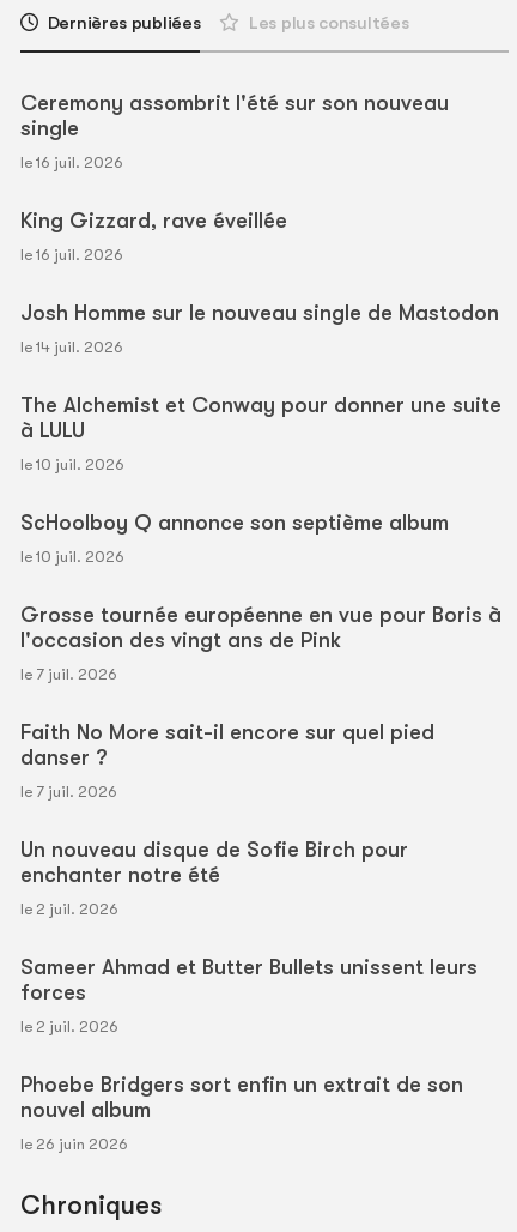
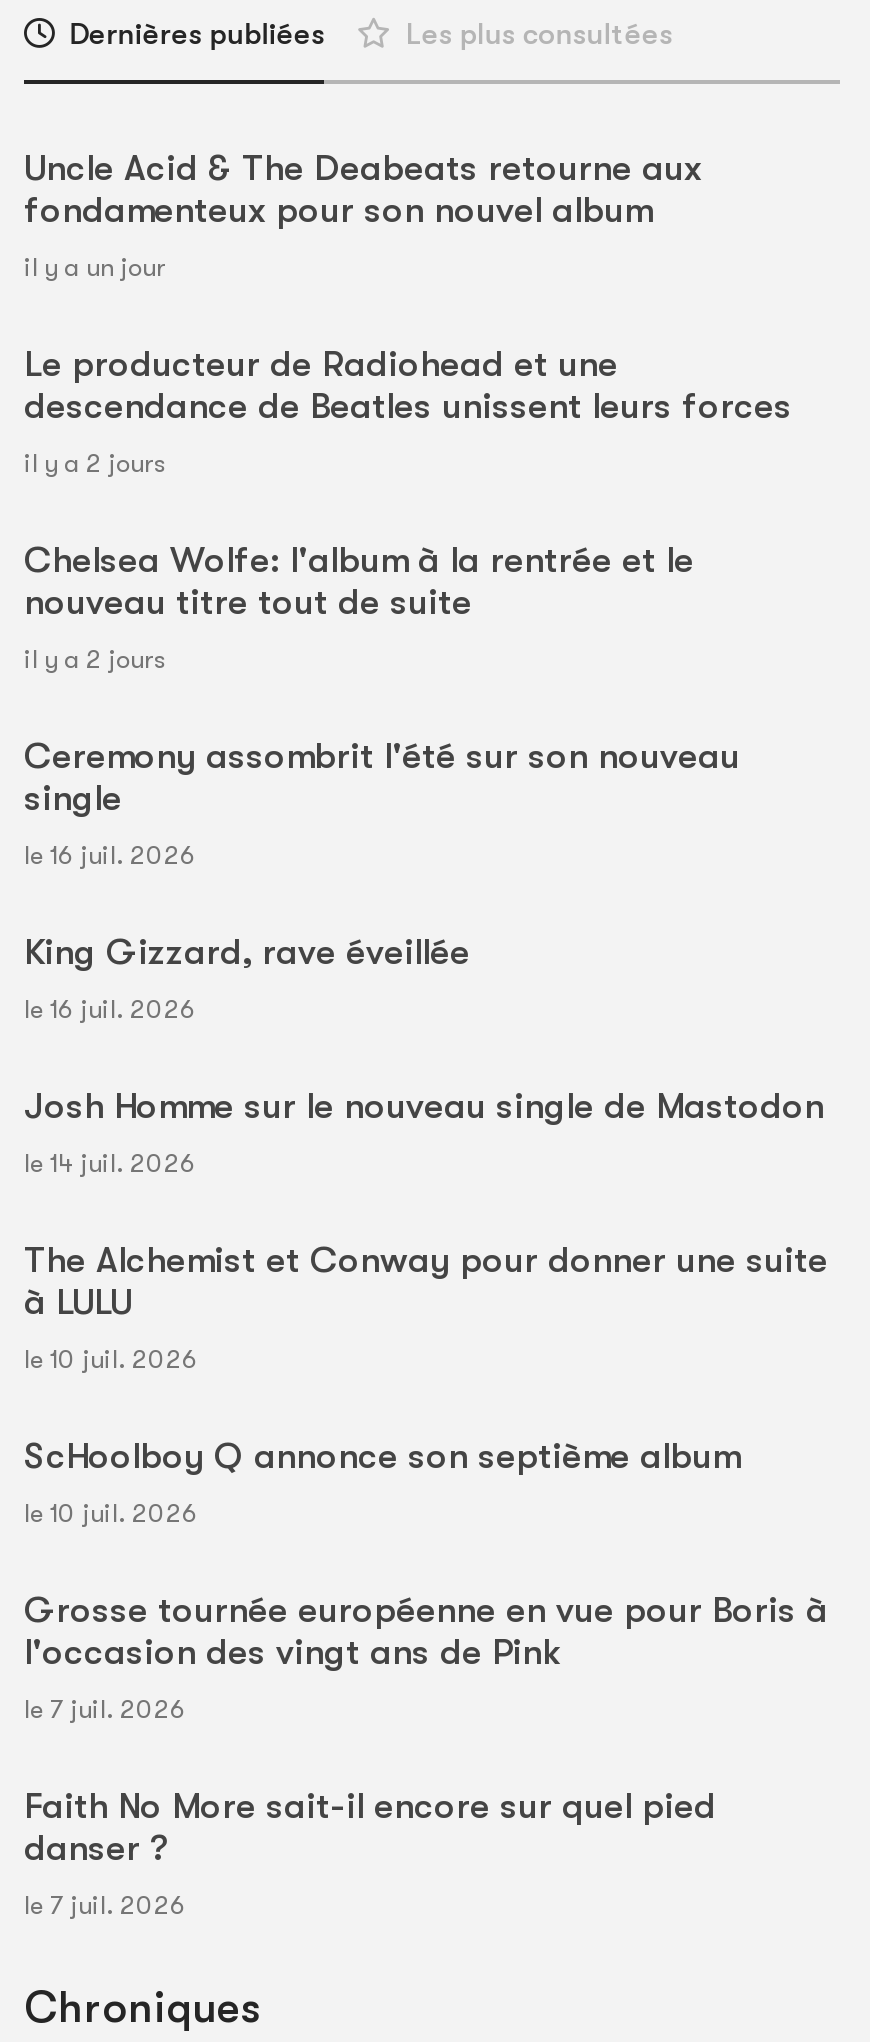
+ Uncle Acid & The Deabeats retourne aux
+ fondamenteux pour son nouvel album
+ il y a un jour
+ Le producteur de Radiohead et une
+ descendance de Beatles unissent leurs forces
+ il y a 2 jours
+ Chelsea Wolfe: l'album à la rentrée et le
+ nouveau titre tout de suite
+ il y a 2 jours

moved down: Ceremony assombrit l'été sur son nouveau | single | le 16 juil. 2026 | ... | danser ? | le 7 juil. 2026

- Un nouveau disque de Sofie Birch pour
- enchanter notre été
- le 2 juil. 2026
- Sameer Ahmad et Butter Bullets unissent leurs
- forces
- le 2 juil. 2026
- Phoebe Bridgers sort enfin un extrait de son
- nouvel album
- le 26 juin 2026
